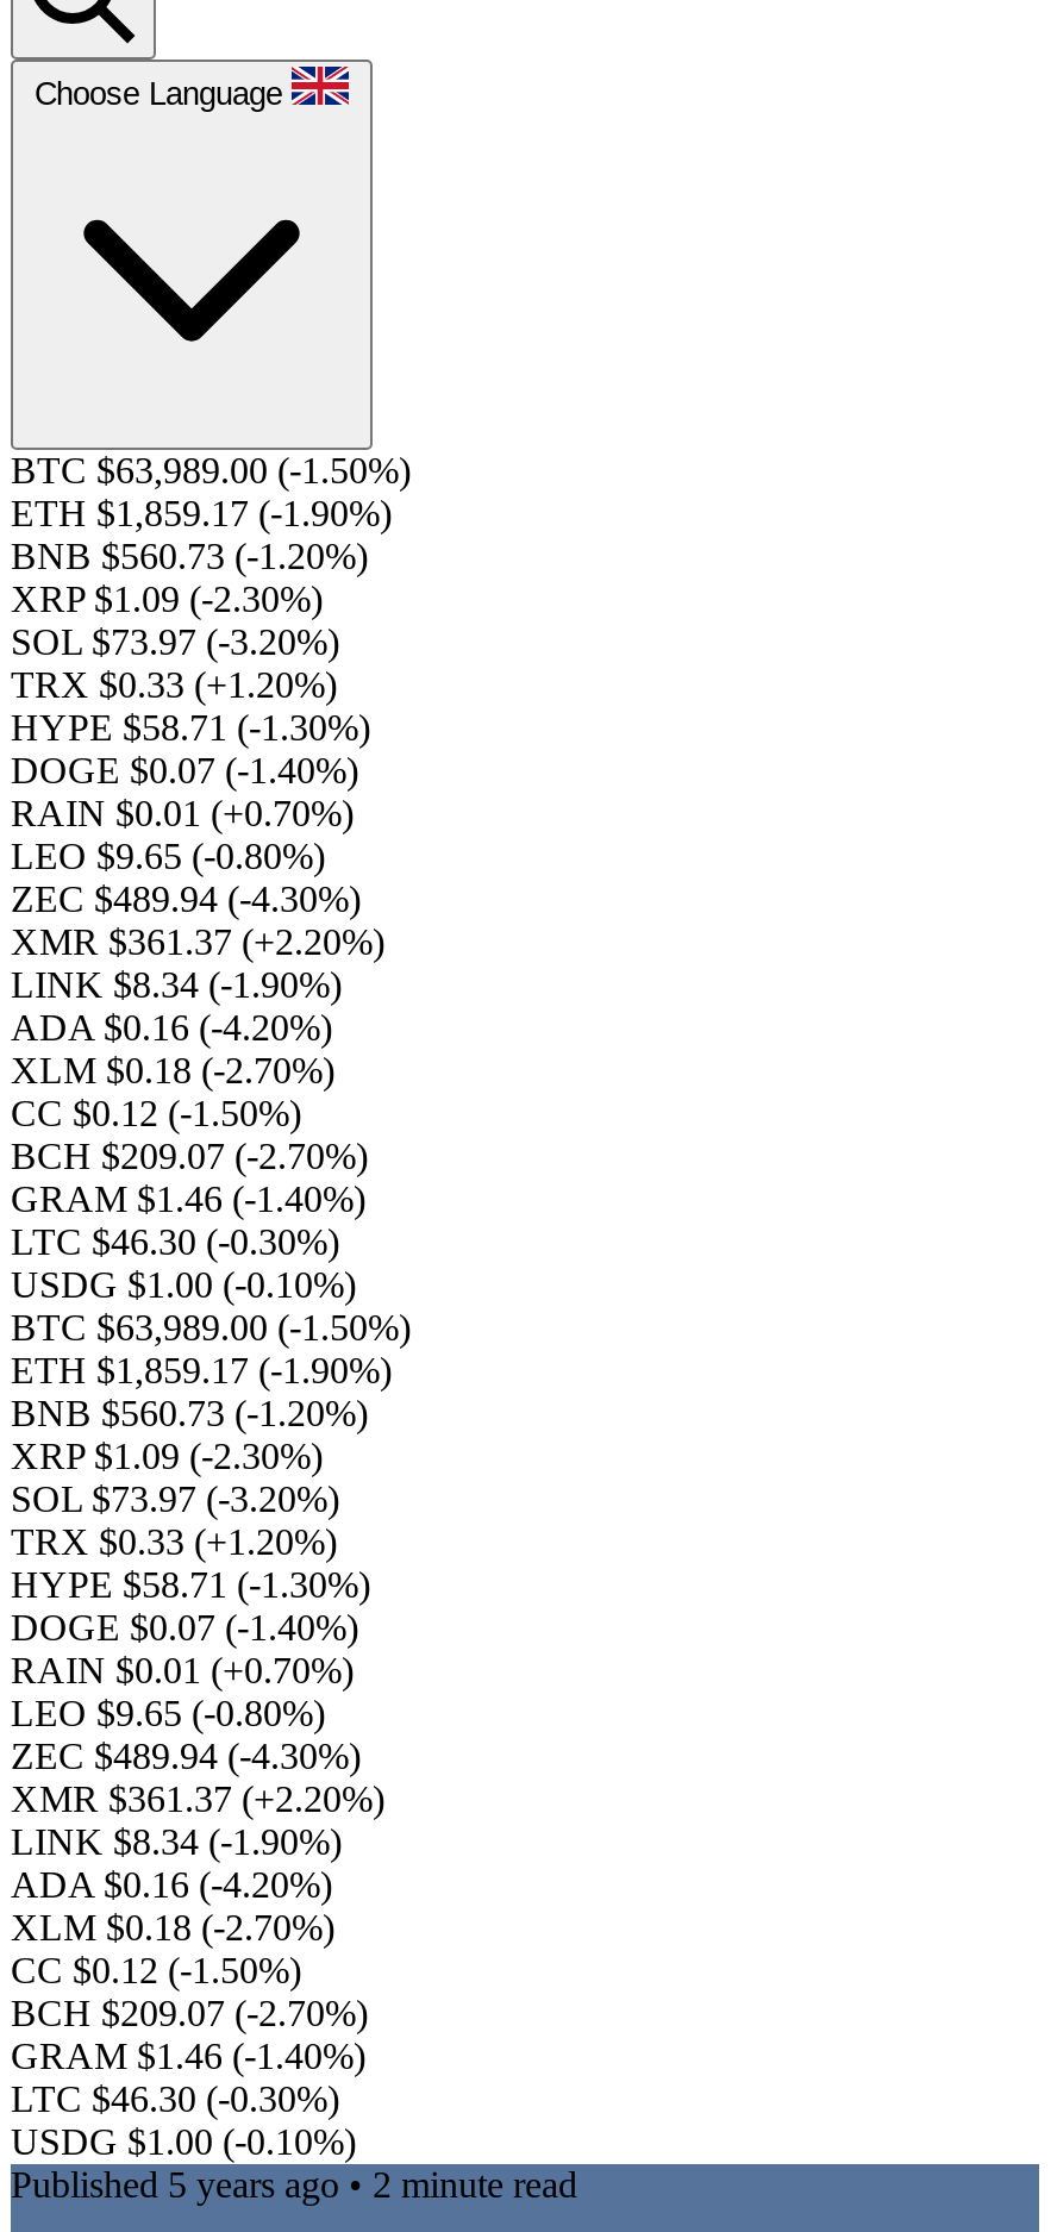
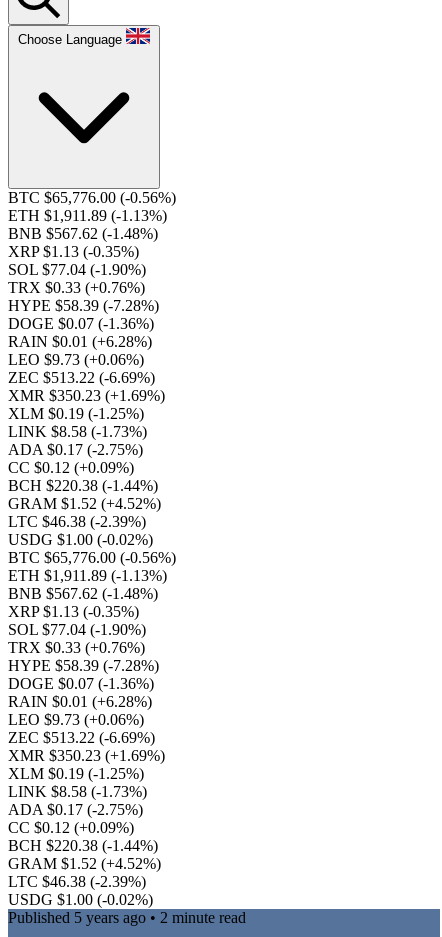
- BTC $63,989.00(-1.50%)
- ETH $1,859.17 (-1.90%)
- BNB $560.73 (-1.20%)
- XRP $1.09 (-2.30%)
- SOL $73.97(-3.20%)
- TRX $0.33 (+1.20%)
- HYPE $58.71 (-1.30%)
- DOGE $0.07 (-1.40%)
- RAIN $0.01 (+0.70%)
- LEO $9.65 (-0.80%)
- ZEC $489.94 (-4.30%)
- XMR $361.37(+2.20%)
- LINK $8.34 (-1.90%)
- ADA $0.16 (-4.20%)
- XLM $0.18 (-2.70%)
- CC $0.12 (-1.50%)
- BCH $209.07 (-2.70%)
- GRAM $1.46 (-1.40%)
- LTC $46.30 (-0.30%)
- USDG $1.00(-0.10%)
- BTC $63,989.00 (-1.50%)
- ETH $1,859.17 (-1.90%)
- BNB $560.73 (-1.20%)
- XRP $1.09 (-2.30%)
- SOL $73.97(-3.20%)
- TRX $0.33 (+1.20%)
- HYPE $58.71 (-1.30%)
- DOGE $0.07 (-1.40%)
- RAIN $0.01 (+0.70%)
- LEO $9.65 (-0.80%)
- ZEC $489.94 (-4.30%)
- XMR $361.37(+2.20%)
- LINK $8.34 (-1.90%)
- ADA $0.16 (-4.20%)
- XLM $0.18 (-2.70%)
- CC $0.12 (-1.50%)
- BCH $209.07 (-2.70%)
- GRAM $1.46 (-1.40%)
- LTC $46.30 (-0.30%)
- USDG $1.00(-0.10%)
+ BTC $65,776.00(-0.56%)
+ ETH $1,911.89 (-1.13%)
+ BNB $567.62 (-1.48%)
+ XRP $1.13 (-0.35%)
+ SOL $77.04(-1.90%)
+ TRX $0.33 (+0.76%)
+ HYPE $58.39 (-7.28%)
+ DOGE $0.07 (-1.36%)
+ RAIN $0.01 (+6.28%)
+ LEO $9.73 (+0.06%)
+ ZEC $513.22 (-6.69%)
+ XMR $350.23(+1.69%)
+ XLM $0.19 (-1.25%)
+ LINK $8.58 (-1.73%)
+ ADA $0.17 (-2.75%)
+ CC $0.12 (+0.09%)
+ BCH $220.38 (-1.44%)
+ GRAM $1.52 (+4.52%)
+ LTC $46.38 (-2.39%)
+ USDG $1.00(-0.02%)
+ BTC $65,776.00 (-0.56%)
+ ETH $1,911.89 (-1.13%)
+ BNB $567.62 (-1.48%)
+ XRP $1.13 (-0.35%)
+ SOL $77.04(-1.90%)
+ TRX $0.33 (+0.76%)
+ HYPE $58.39 (-7.28%)
+ DOGE $0.07 (-1.36%)
+ RAIN $0.01 (+6.28%)
+ LEO $9.73 (+0.06%)
+ ZEC $513.22 (-6.69%)
+ XMR $350.23(+1.69%)
+ XLM $0.19 (-1.25%)
+ LINK $8.58 (-1.73%)
+ ADA $0.17 (-2.75%)
+ CC $0.12 (+0.09%)
+ BCH $220.38 (-1.44%)
+ GRAM $1.52 (+4.52%)
+ LTC $46.38 (-2.39%)
+ USDG $1.00(-0.02%)
